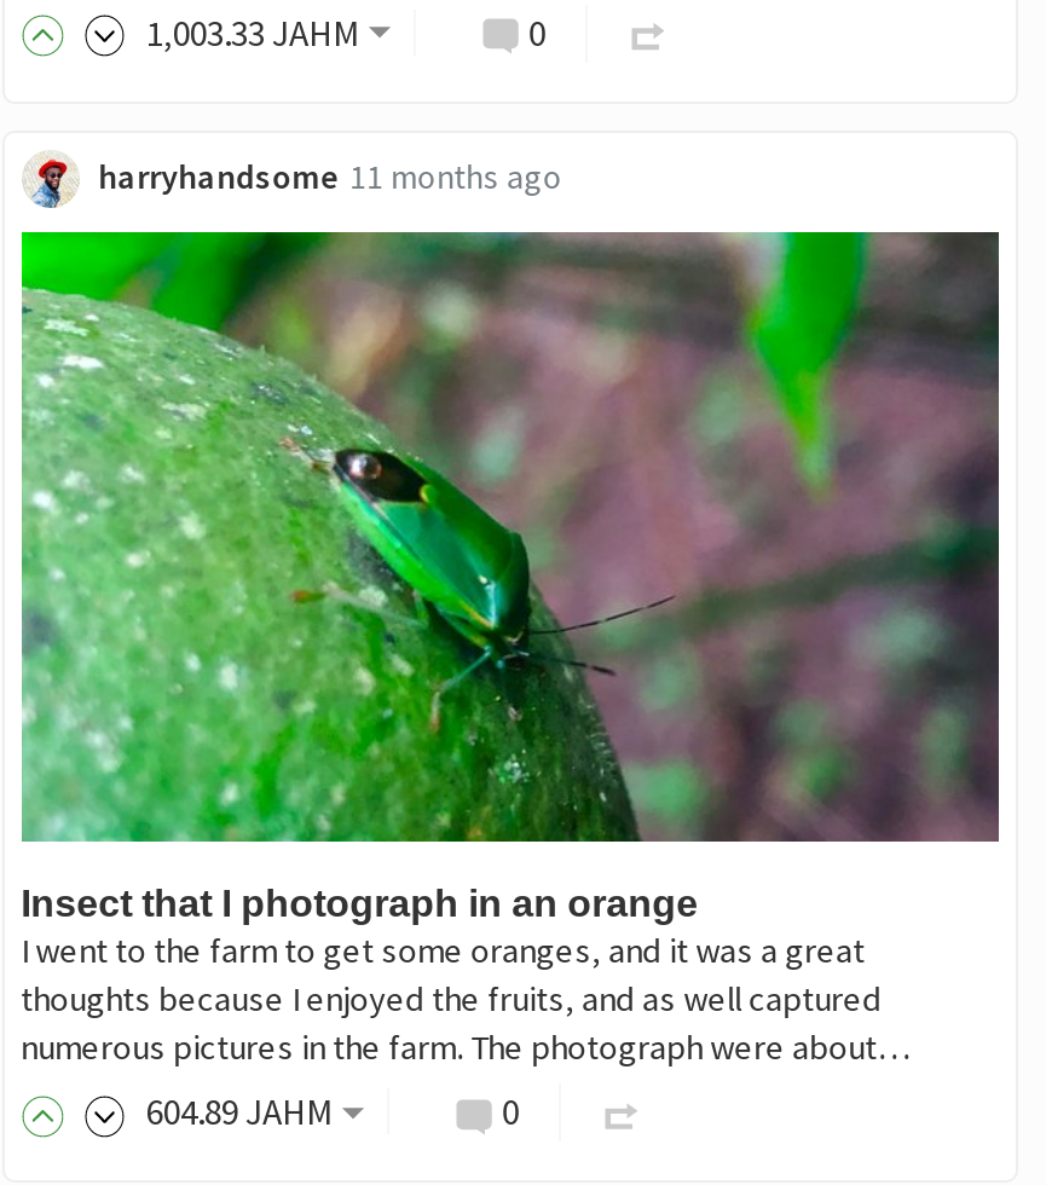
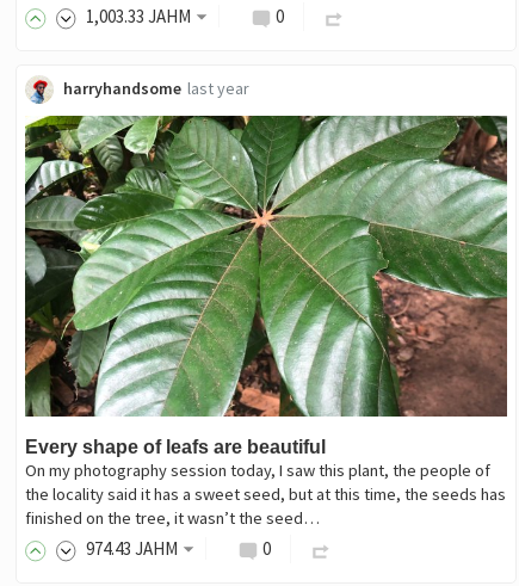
- harryhandsome 11 months ago
+ harryhandsome last year

- [image]
- Insect that I photograph in an orange
- I went to the farm to get some oranges, and it was a great
- thoughts because I enjoyed the fruits, and as well captured
- numerous pictures in the farm. The photograph were about…
- 604.89 JAHM
+ [image]
+ Every shape of leafs are beautiful
+ On my photography session today, I saw this plant, the people of
+ the locality said it has a sweet seed, but at this time, the seeds has
+ finished on the tree, it wasn’t the seed…
+ 974.43 JAHM
